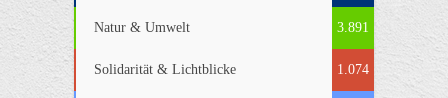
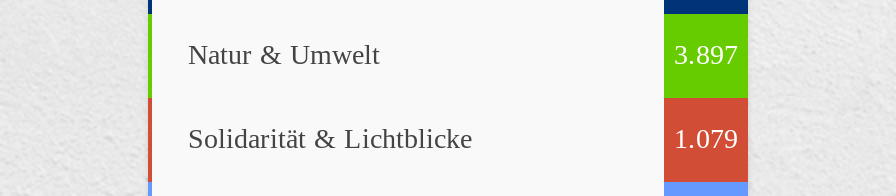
- 3.891
+ 3.897

- 1.074
+ 1.079
